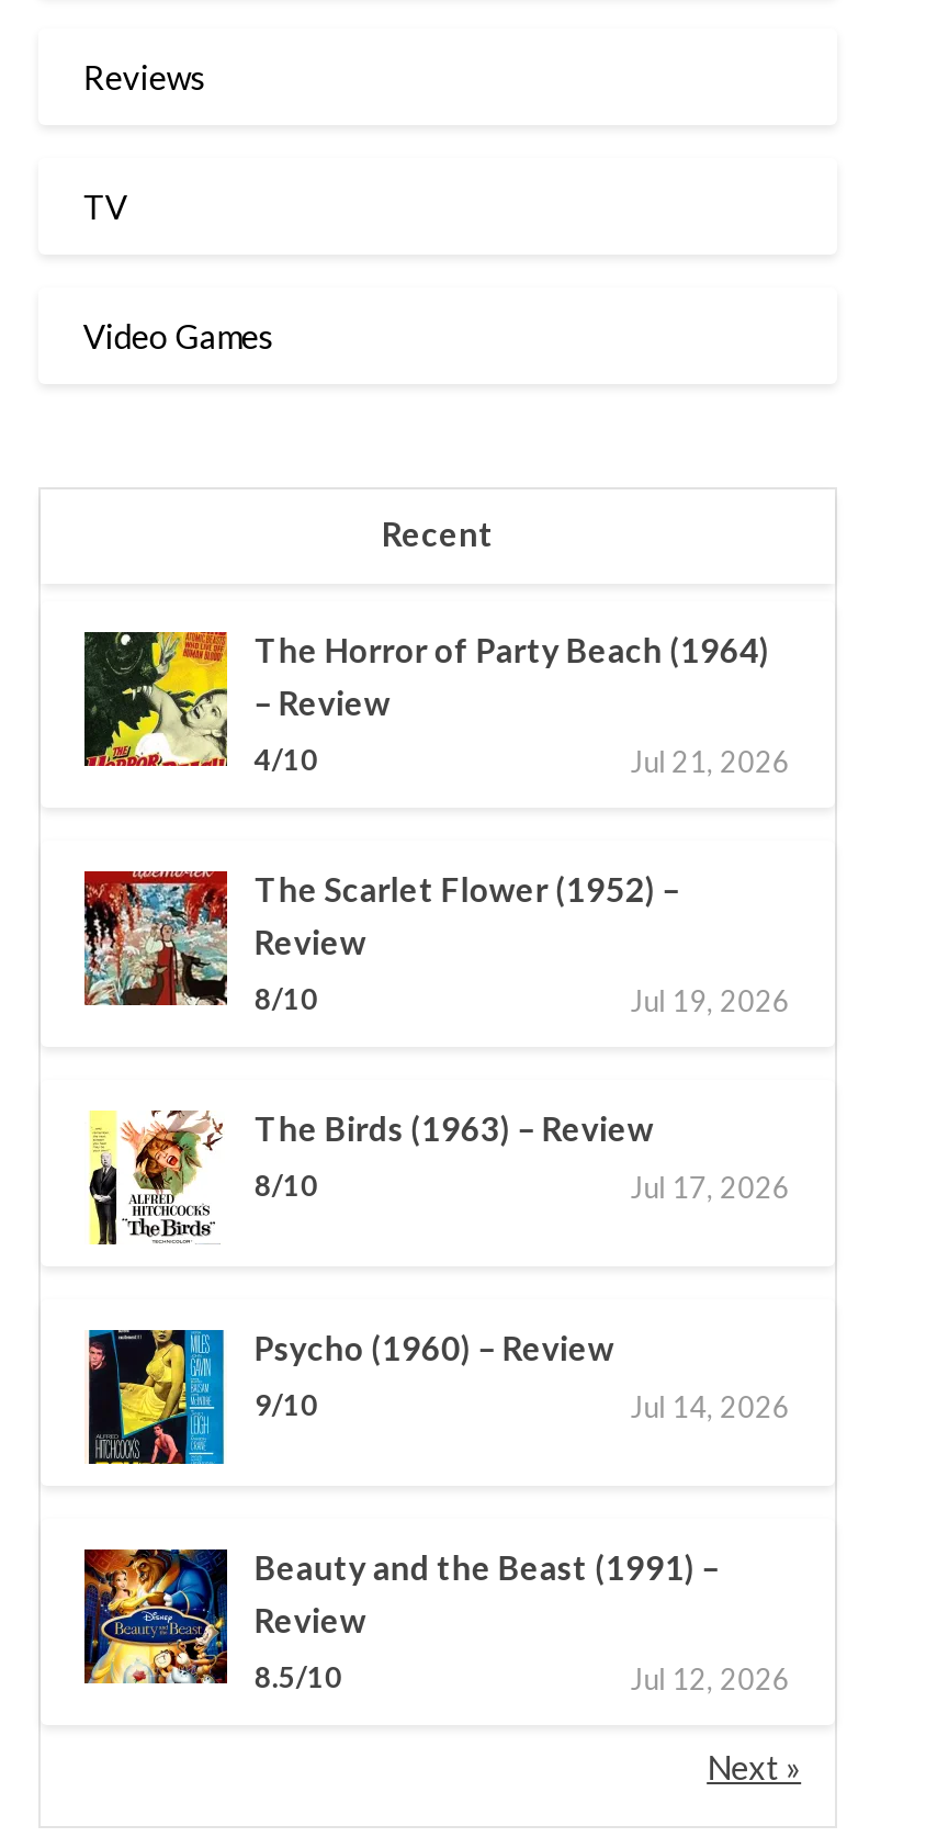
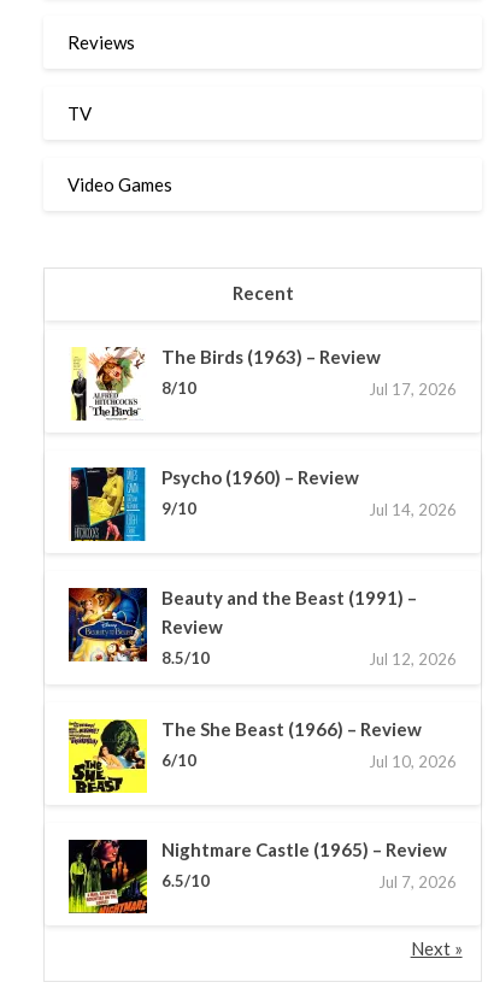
- [image]
- The Horror of Party Beach (1964)
- – Review
- 4/10
- Jul 21, 2026
- The Scarlet Flower (1952) –
- Review
- 8/10
- Jul 19, 2026

- [image]

moved up: [image] | The Birds (1963) – Review | 8/10 | ... | 8.5/10 | Jul 12, 2026

+ [image]
+ The She Beast (1966) – Review
+ 6/10
+ Jul 10, 2026

+ [image]
+ Nightmare Castle (1965) – Review
+ 6.5/10
+ Jul 7, 2026
